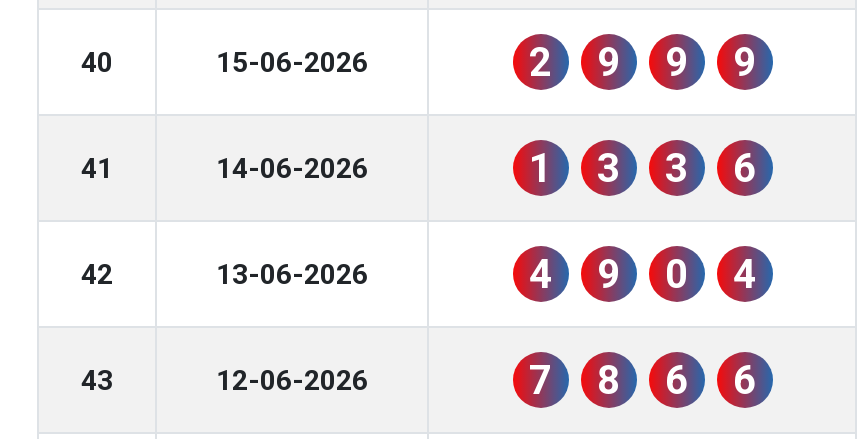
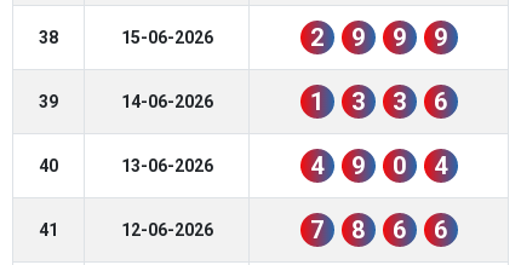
- 40
+ 38

- 41
+ 39

- 42
+ 40

- 43
+ 41
